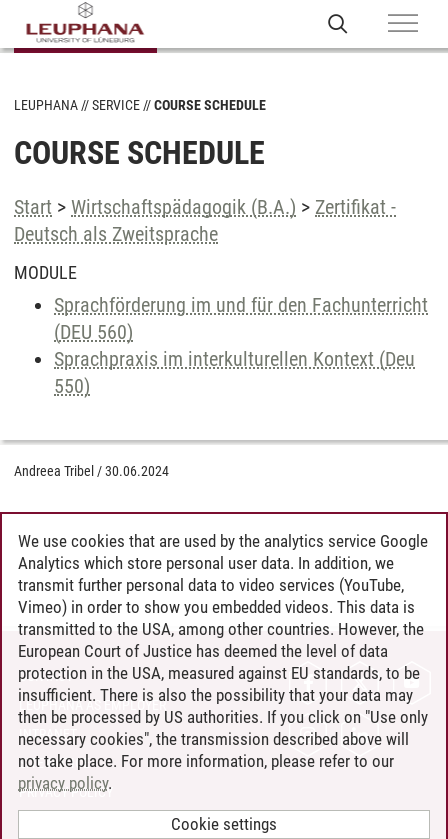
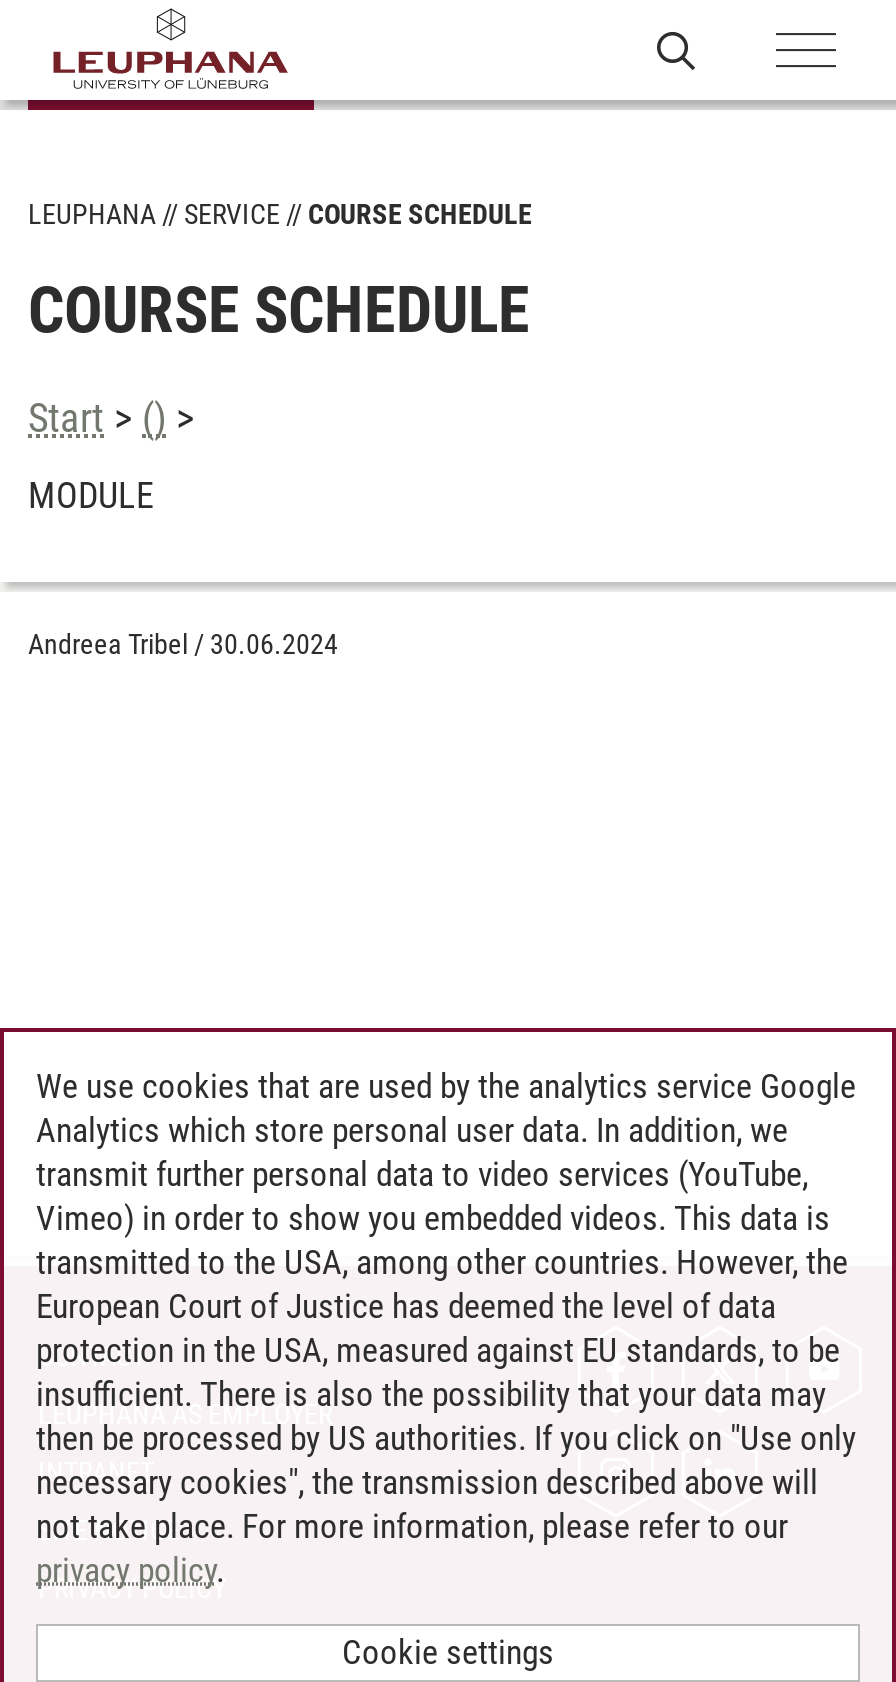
- Start > Wirtschaftspädagogik (B.A.) > Zertifikat -
- Deutsch als Zweitsprache
+ Start > () >

moved up: MODULE

- Sprachförderung im und für den Fachunterricht
- (DEU 560)
- Sprachpraxis im interkulturellen Kontext (Deu
- 550)

moved up: Andreea Tribel / 30.06.2024
